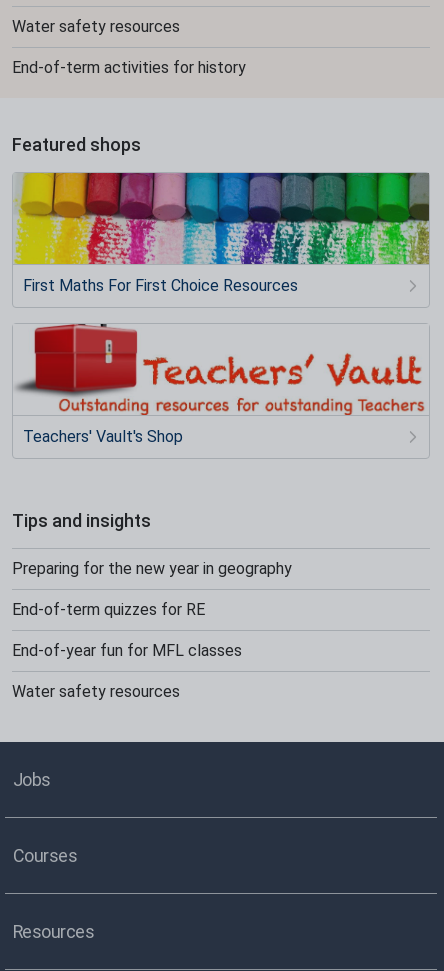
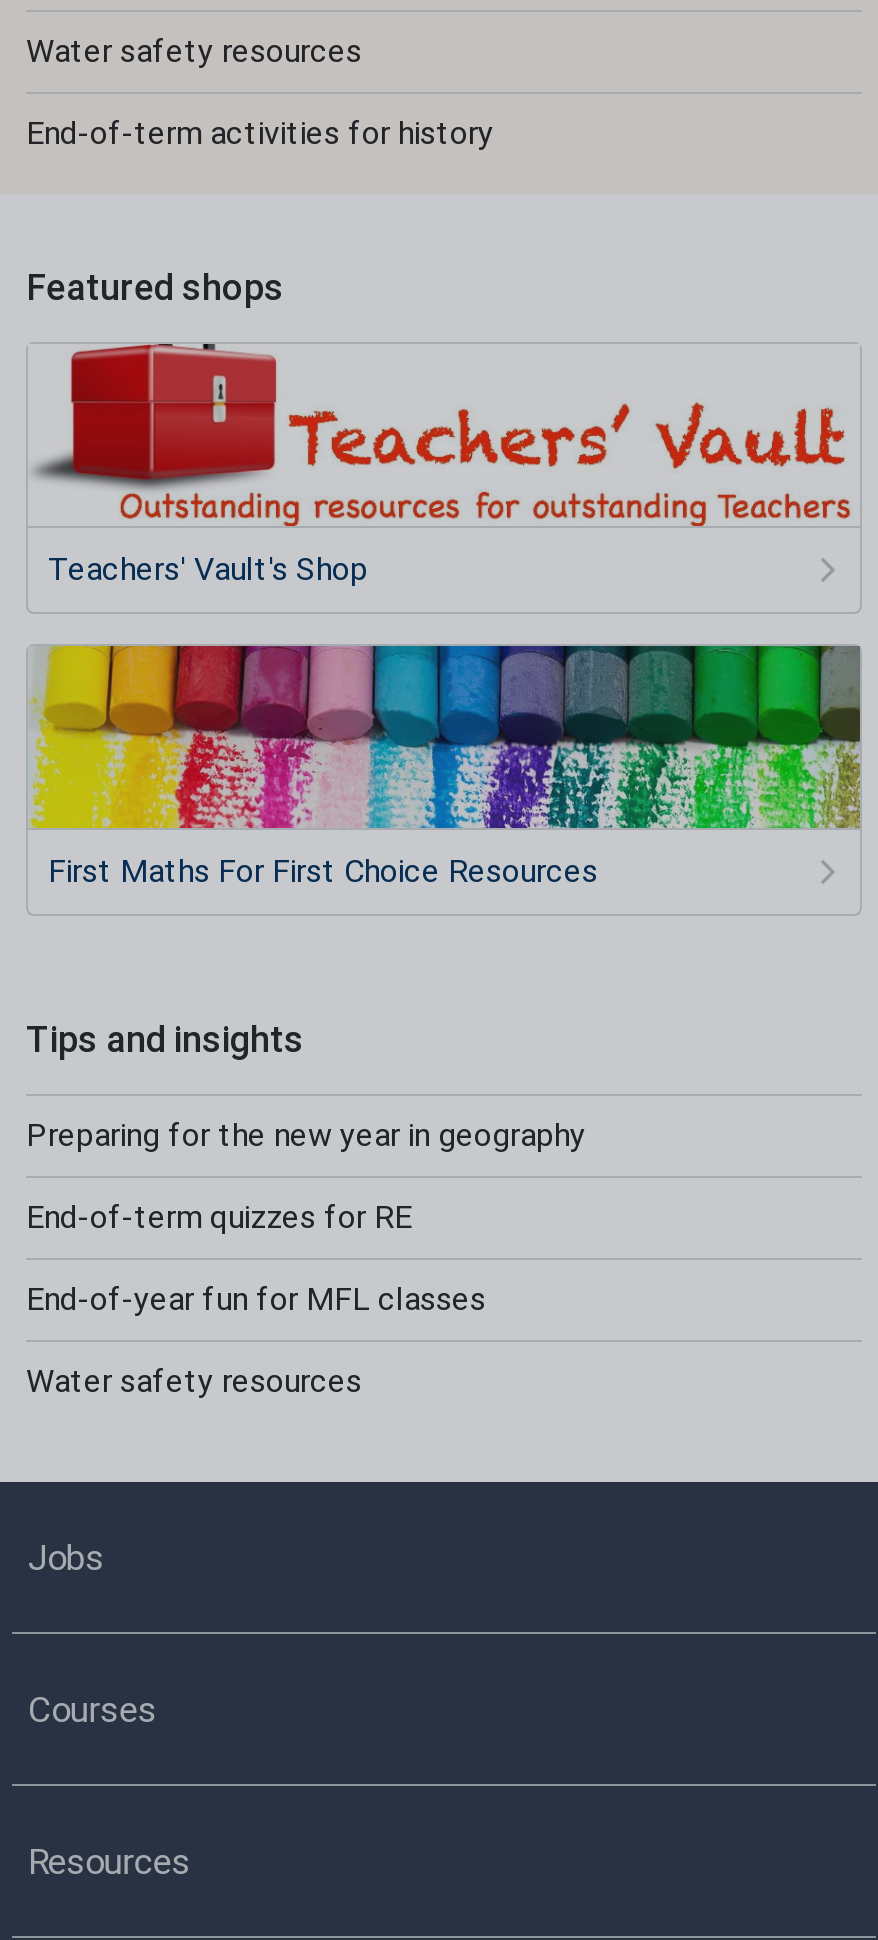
moved down: [image] | First Maths For First Choice Resources

moved up: [image] | Teachers' Vault's Shop
